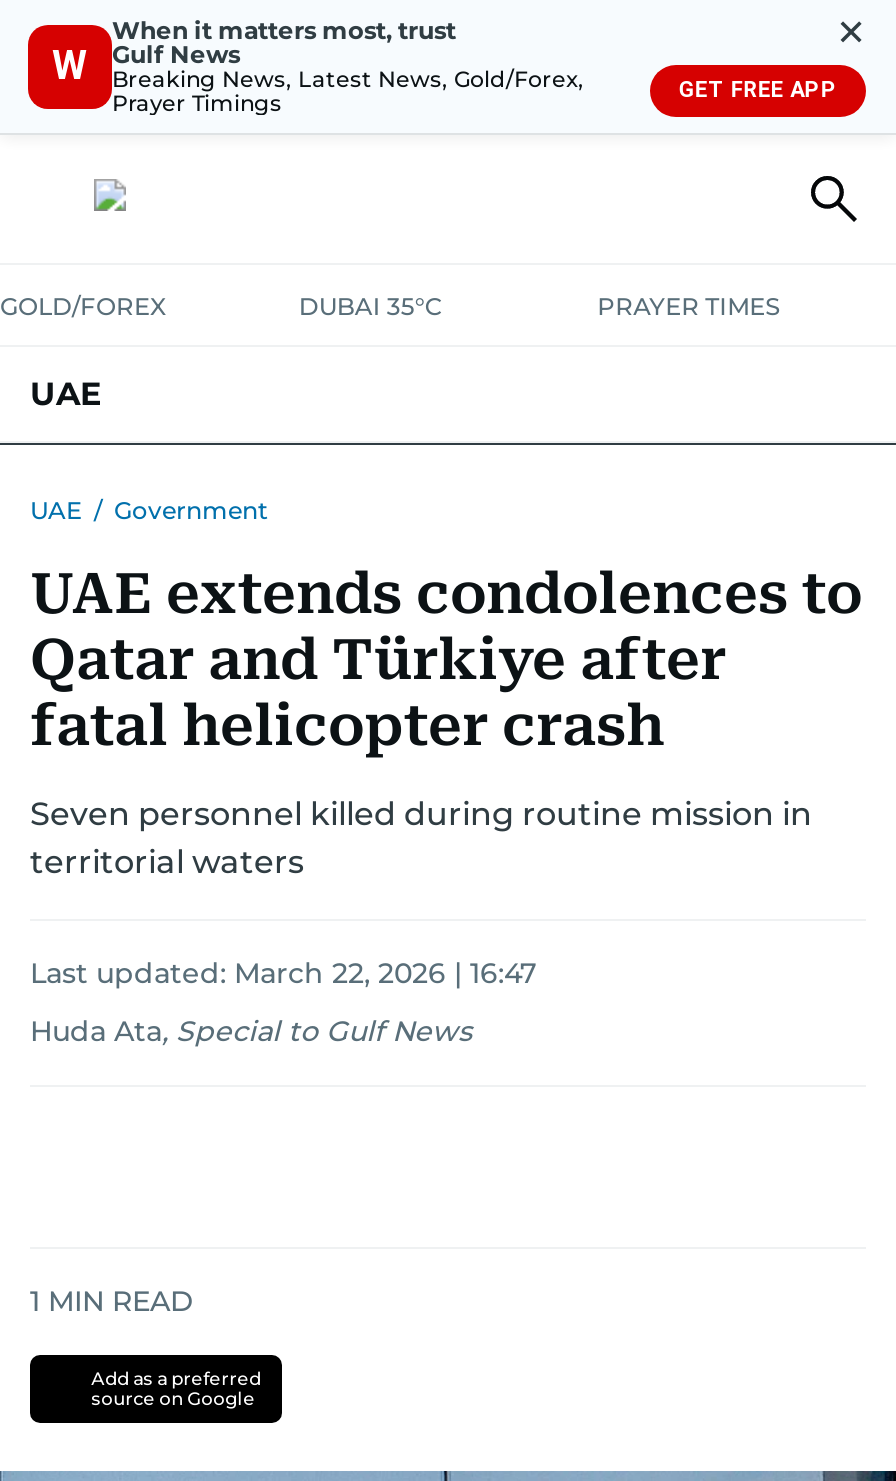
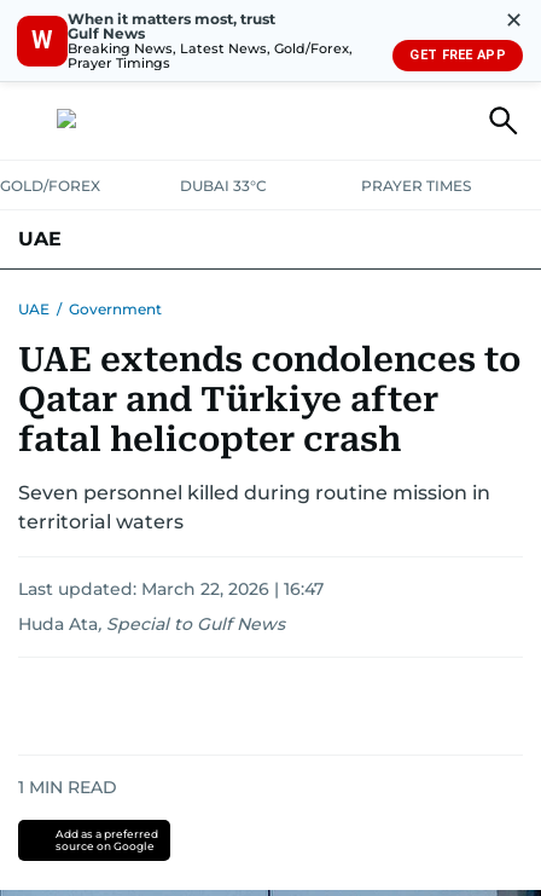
- DUBAI 35°C
+ DUBAI 33°C
